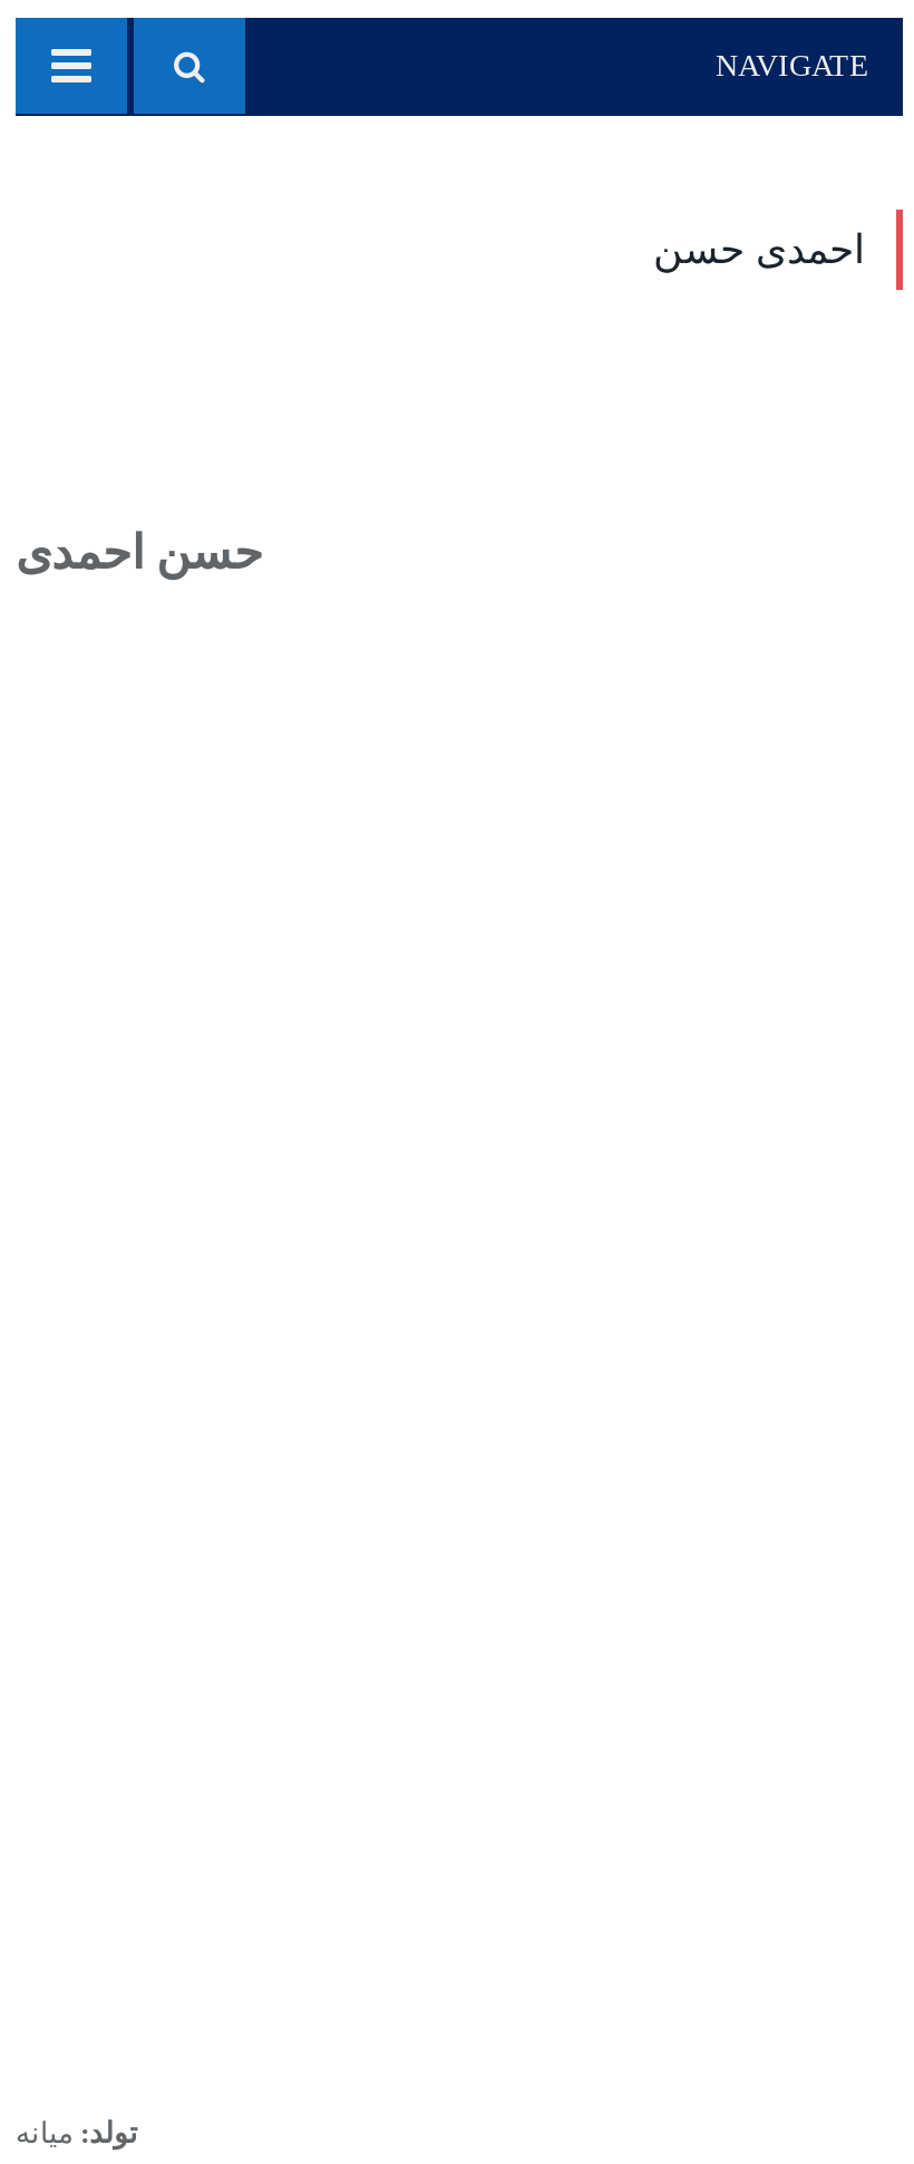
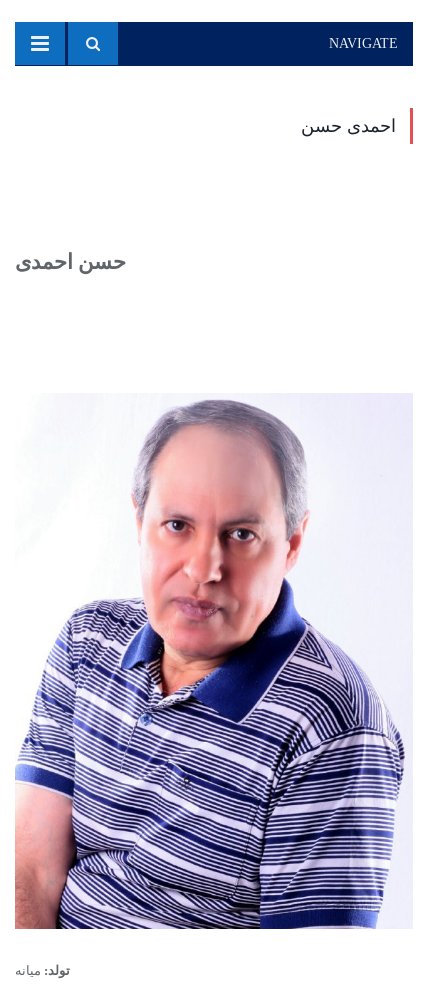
+ [image]
